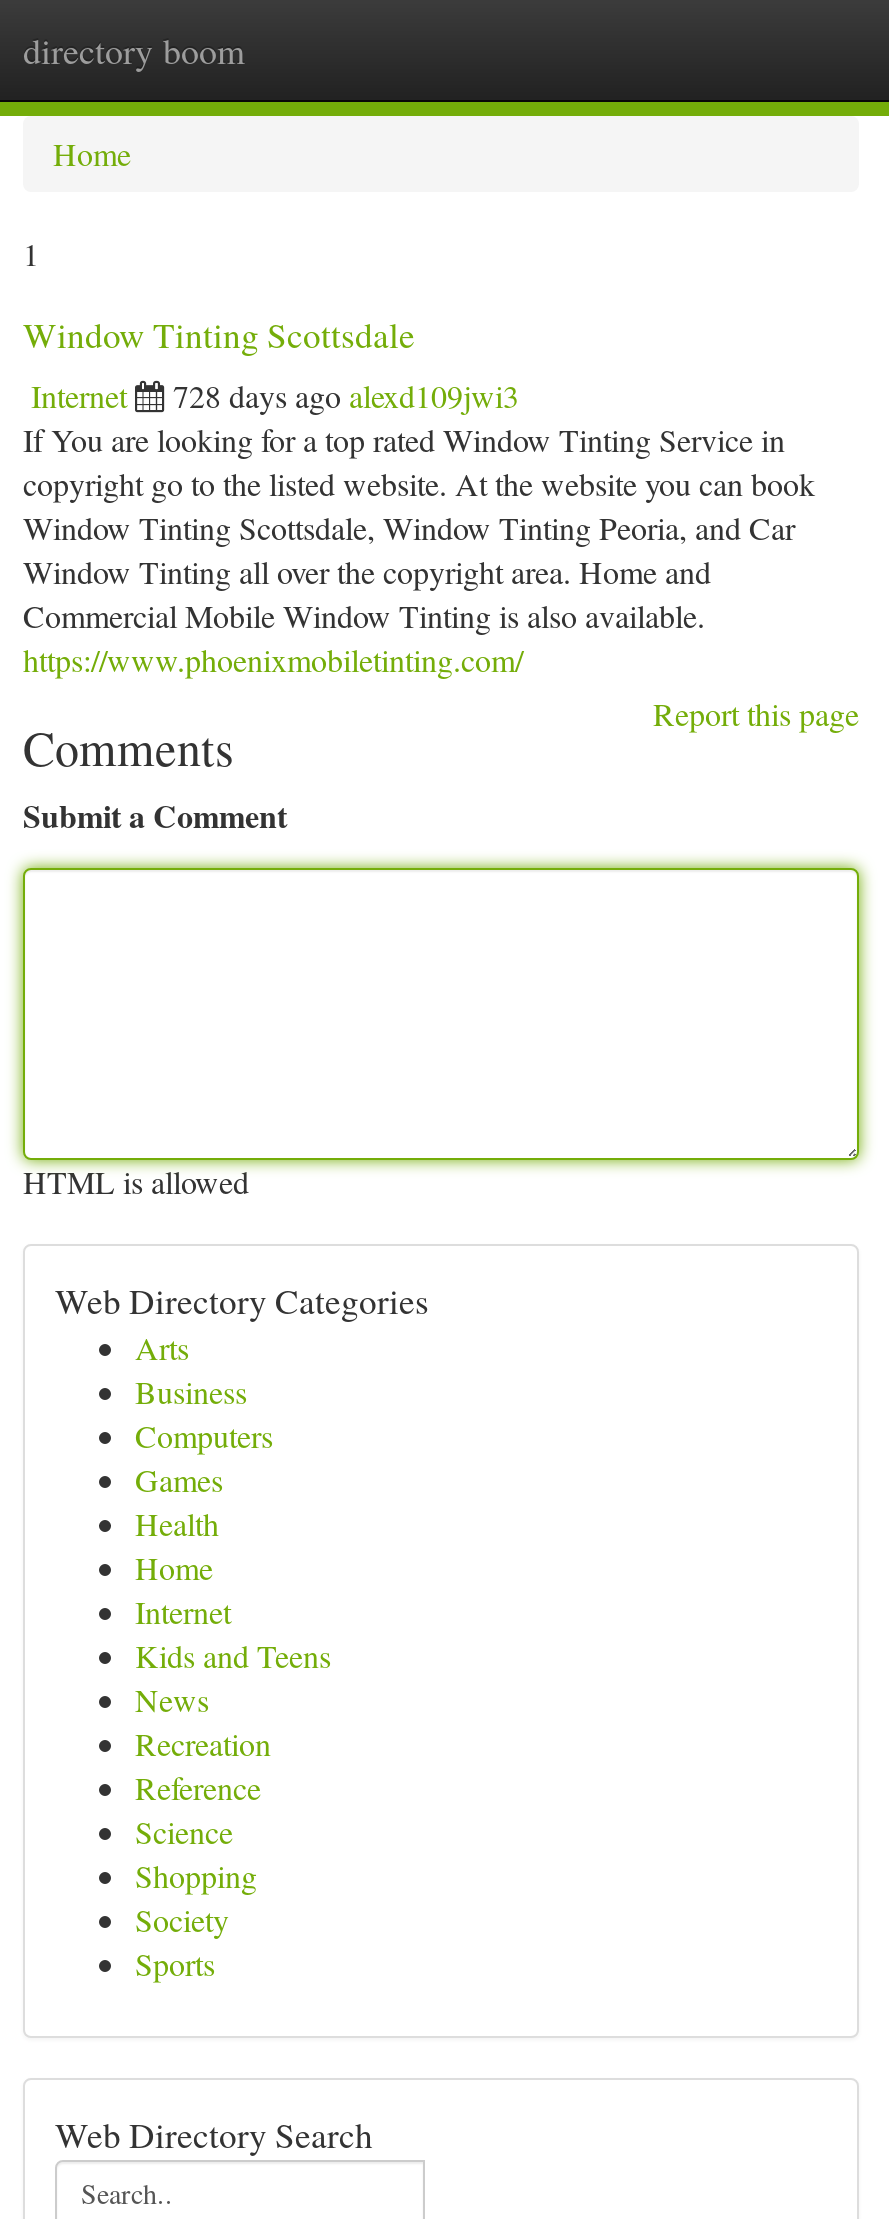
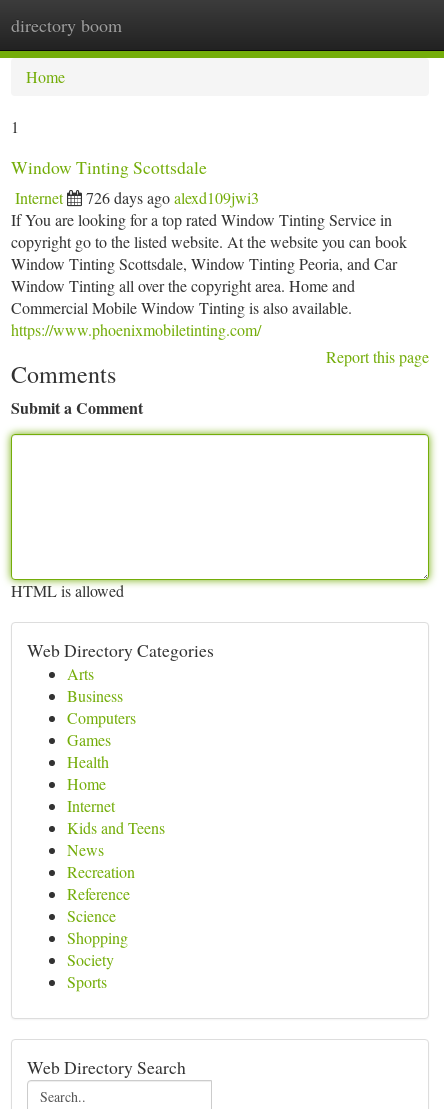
- 728 days ago alexd109jwi3
+ 726 days ago alexd109jwi3
